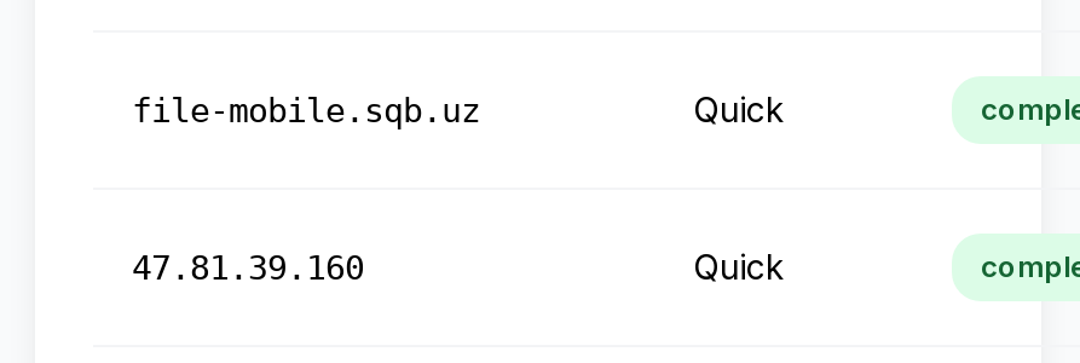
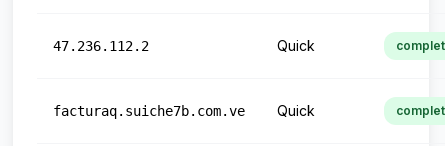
- file-mobile.sqb.uz
+ 47.236.112.2

- 47.81.39.160
+ facturaq.suiche7b.com.ve
